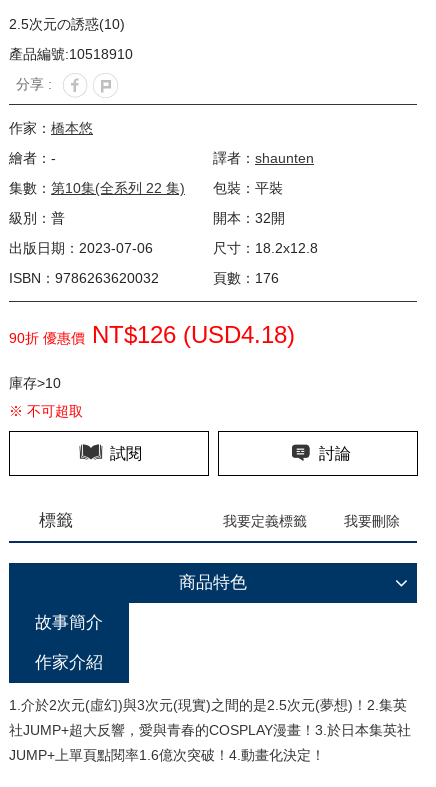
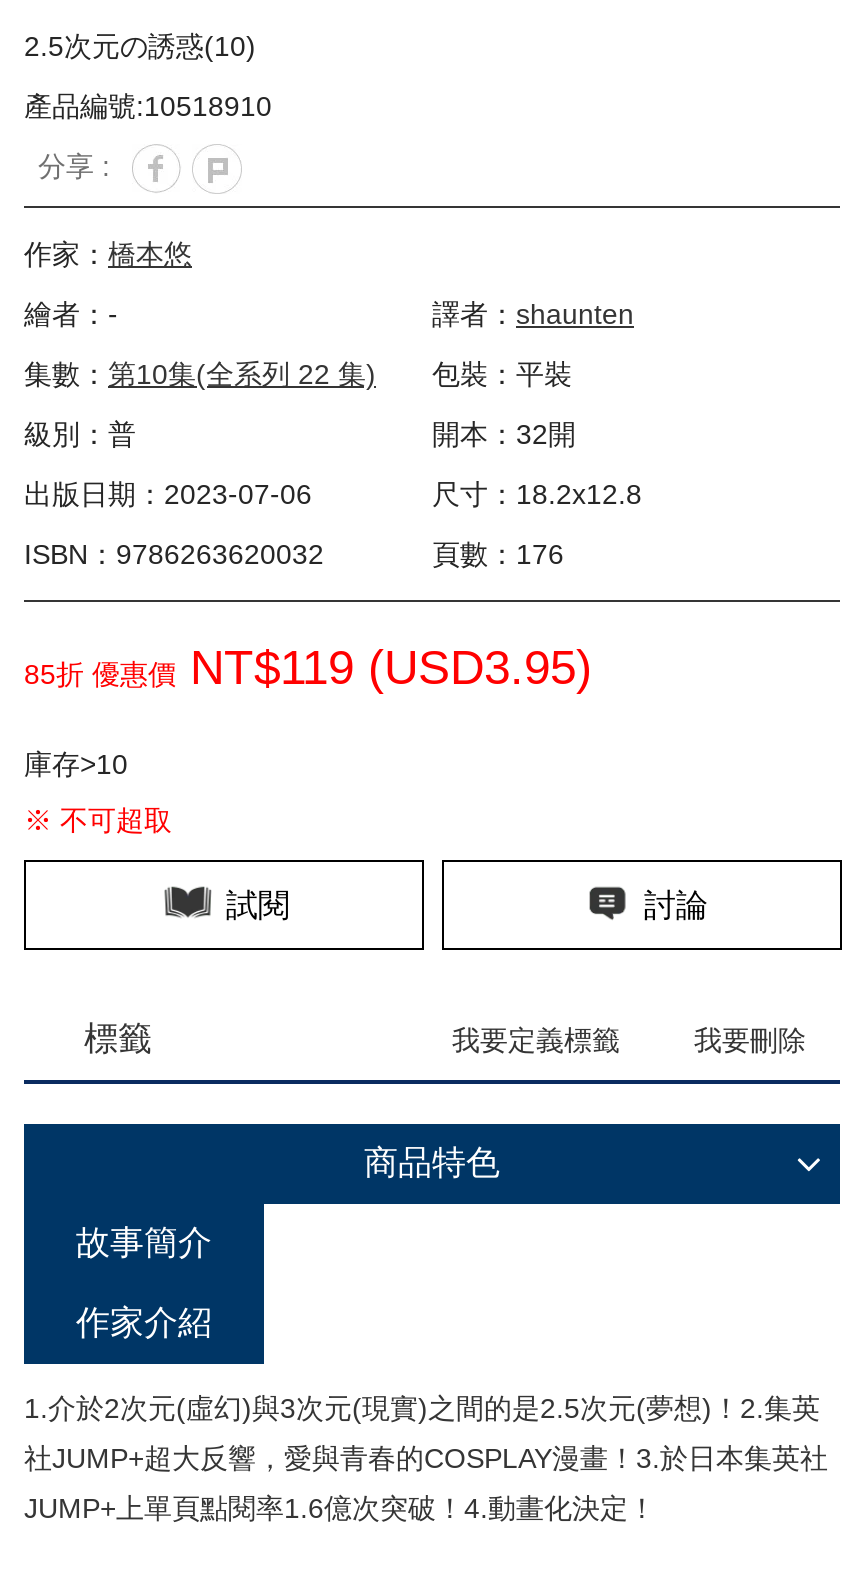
- 90折 優惠價NT$126 (USD4.18)
+ 85折 優惠價NT$119 (USD3.95)
